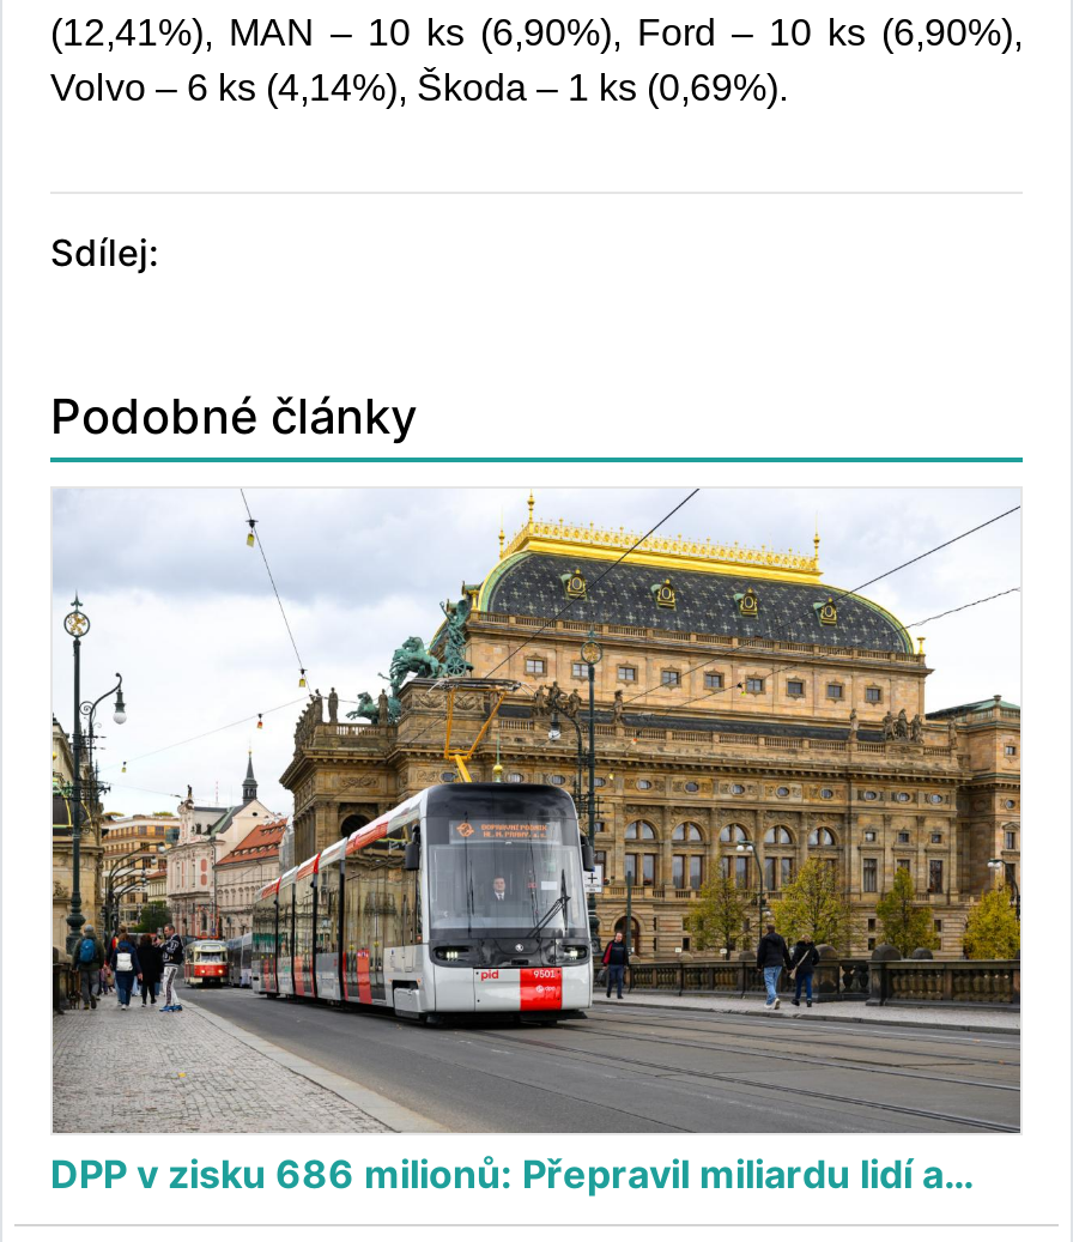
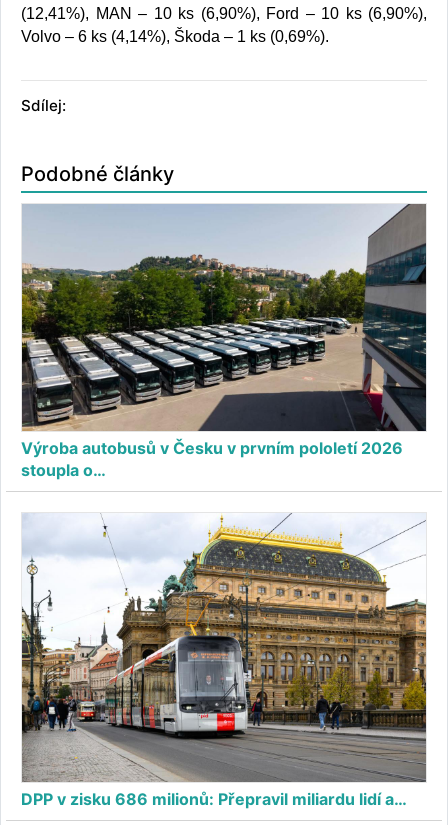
+ [image]
+ Výroba autobusů v Česku v prvním pololetí 2026
+ stoupla o…
